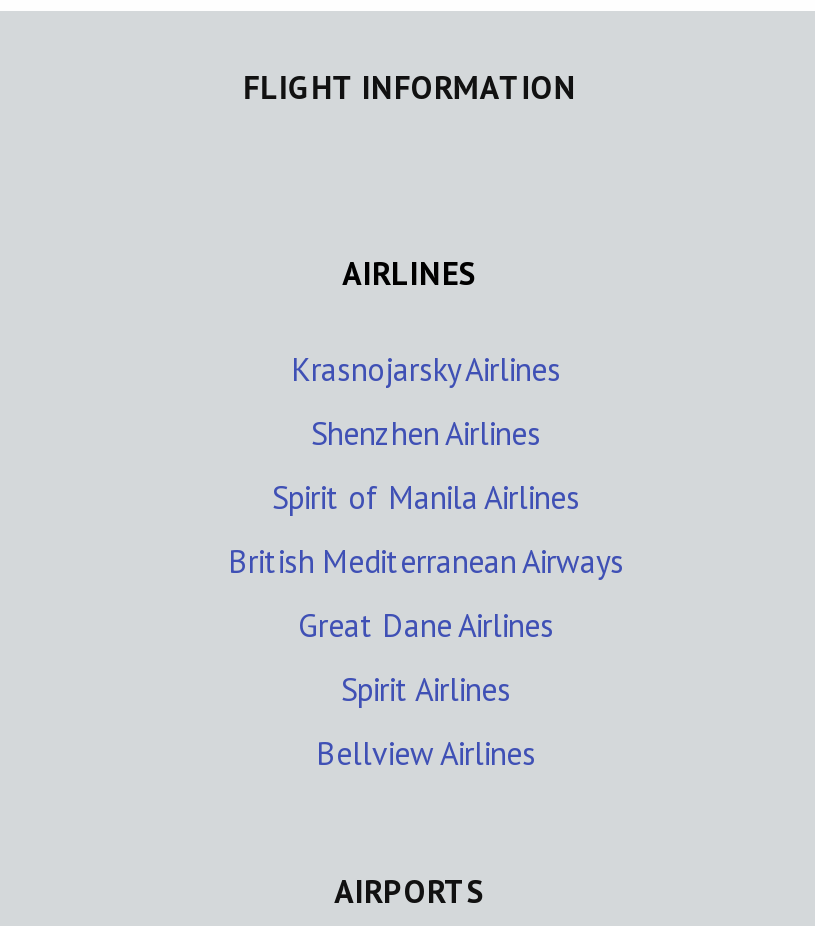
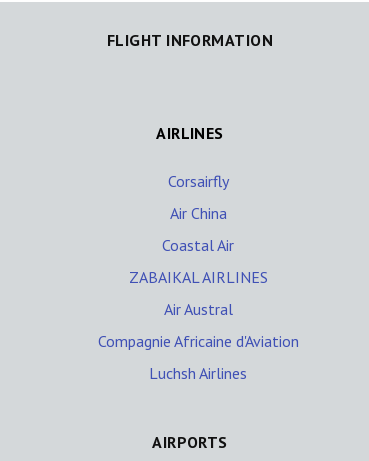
- Krasnojarsky Airlines
+ Corsairfly

- Shenzhen Airlines
+ Air China

- Spirit of Manila Airlines
+ Coastal Air

- British Mediterranean Airways
+ ZABAIKAL AIRLINES

- Great Dane Airlines
+ Air Austral

- Spirit Airlines
+ Compagnie Africaine d'Aviation

- Bellview Airlines
+ Luchsh Airlines
